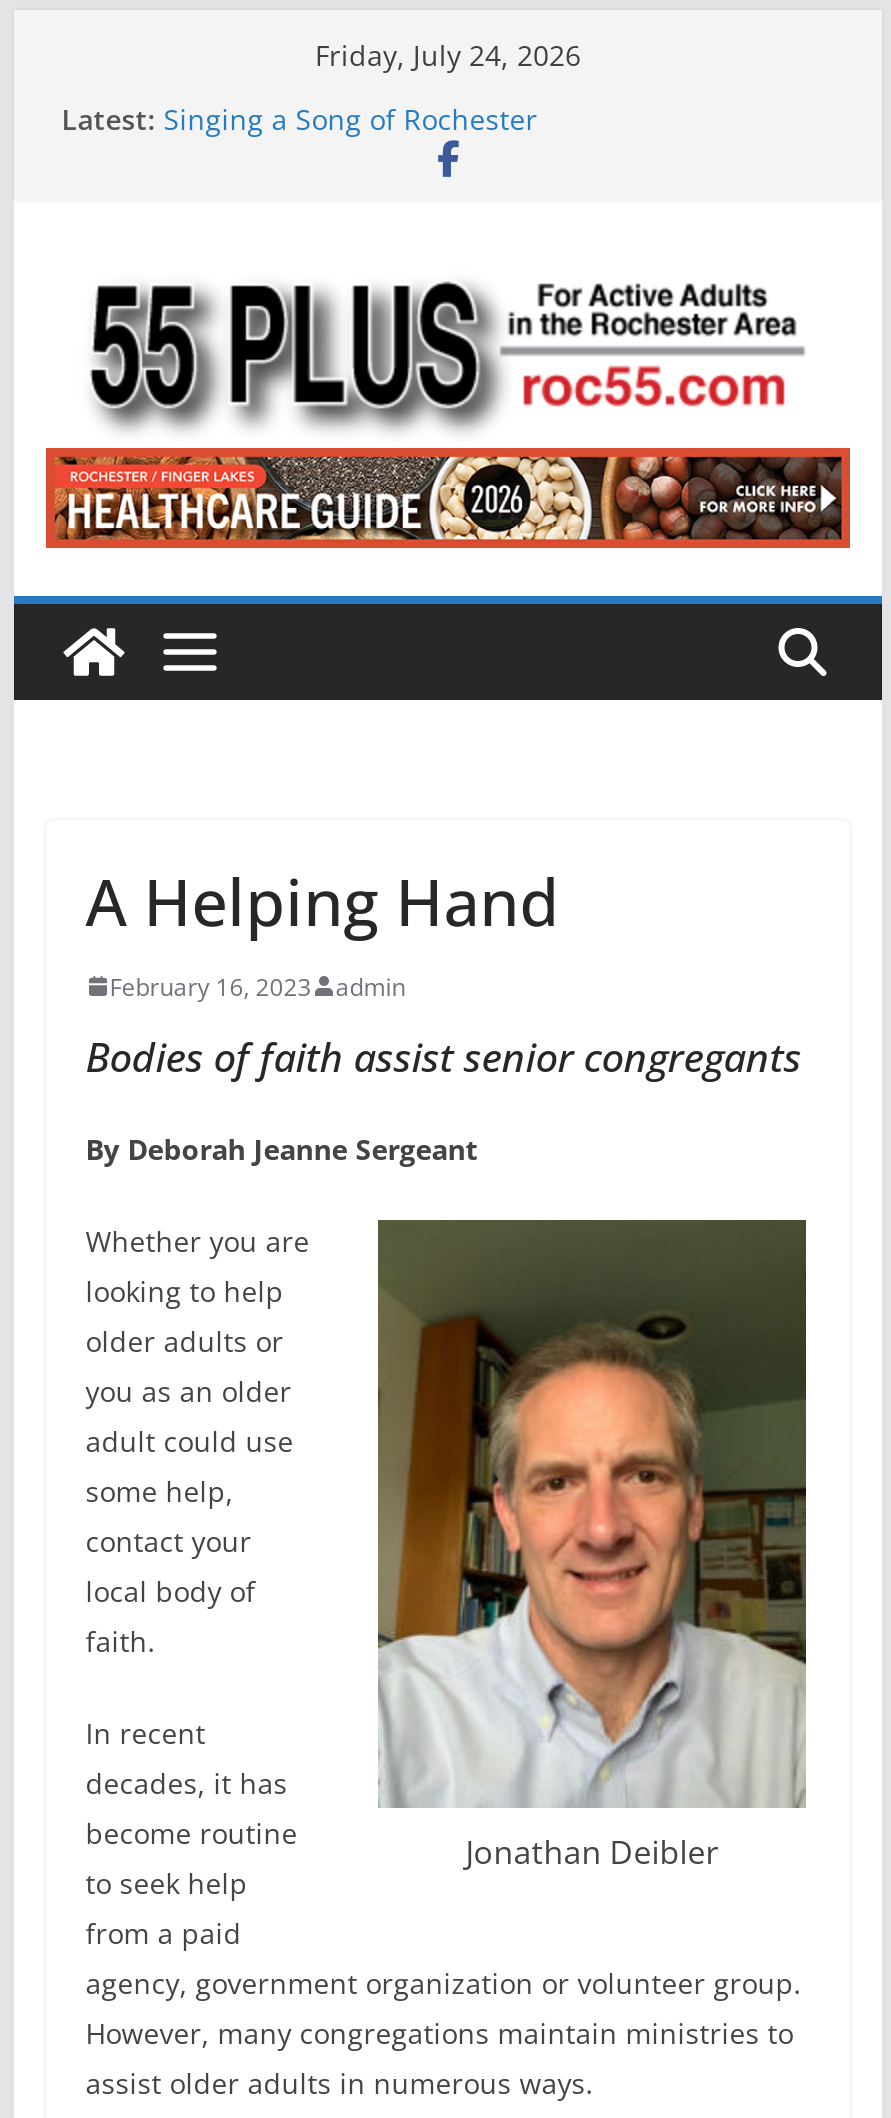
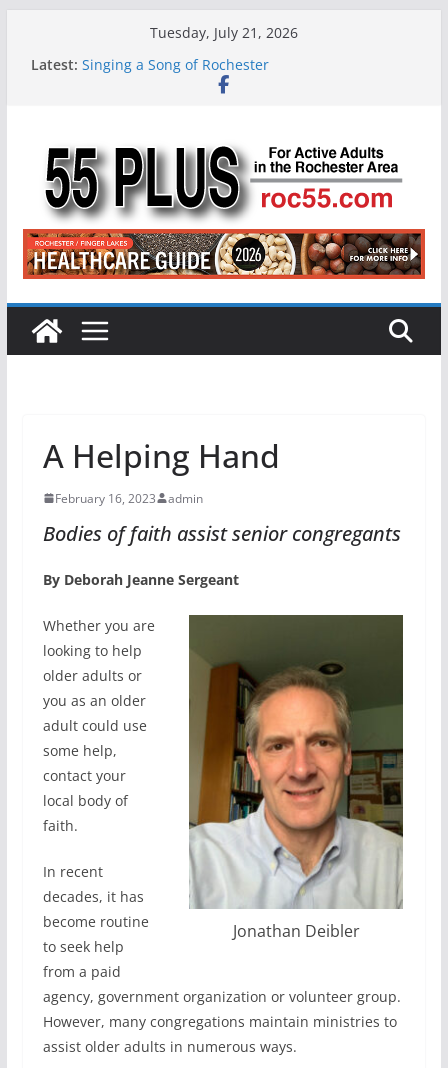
- Friday, July 24, 2026
+ Tuesday, July 21, 2026
